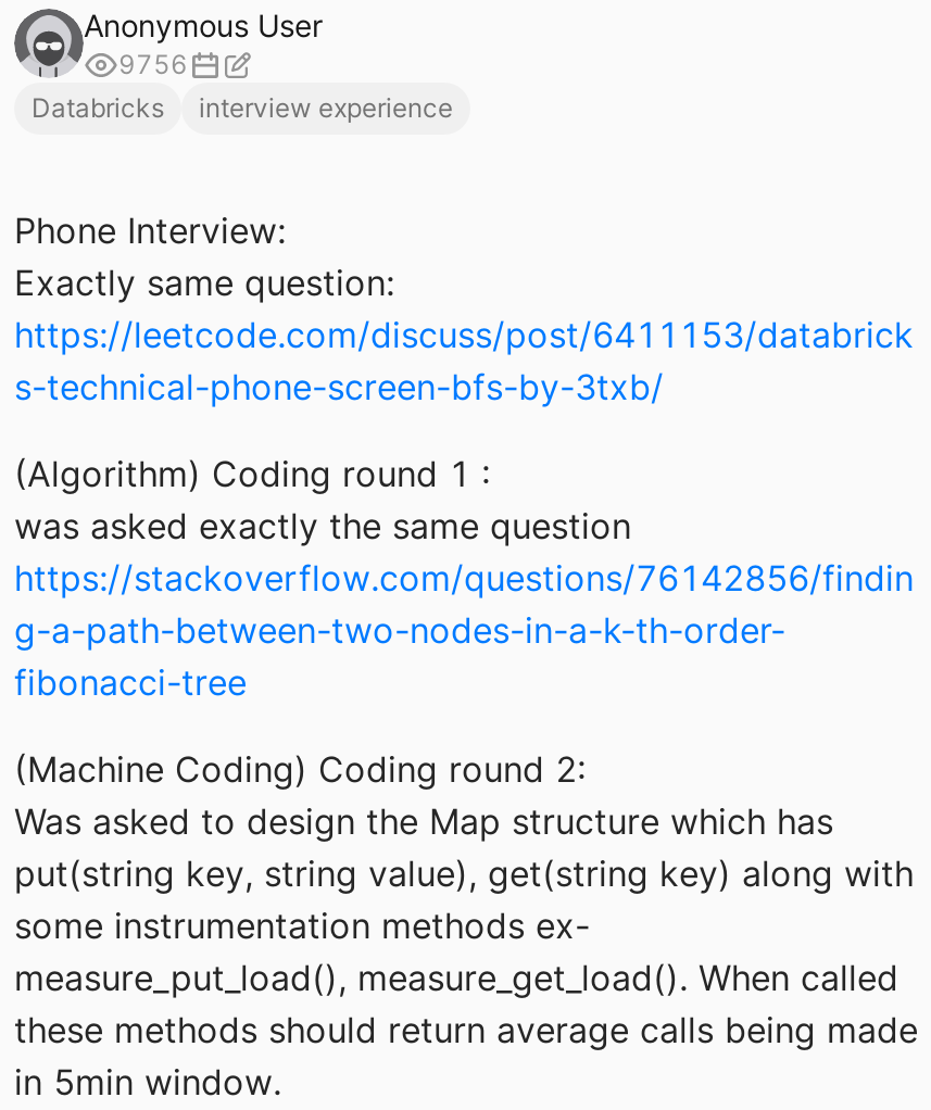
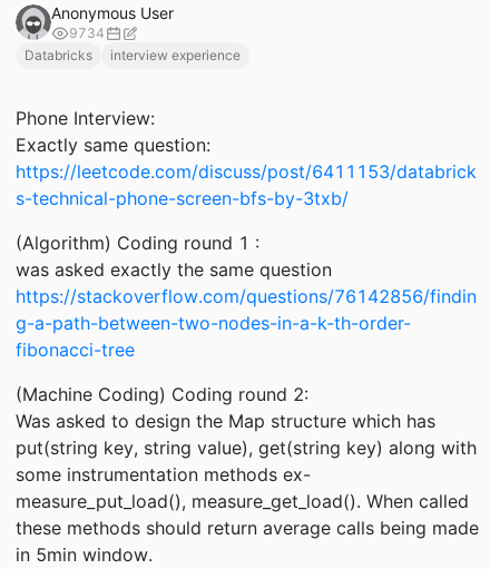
- 9756
+ 9734
